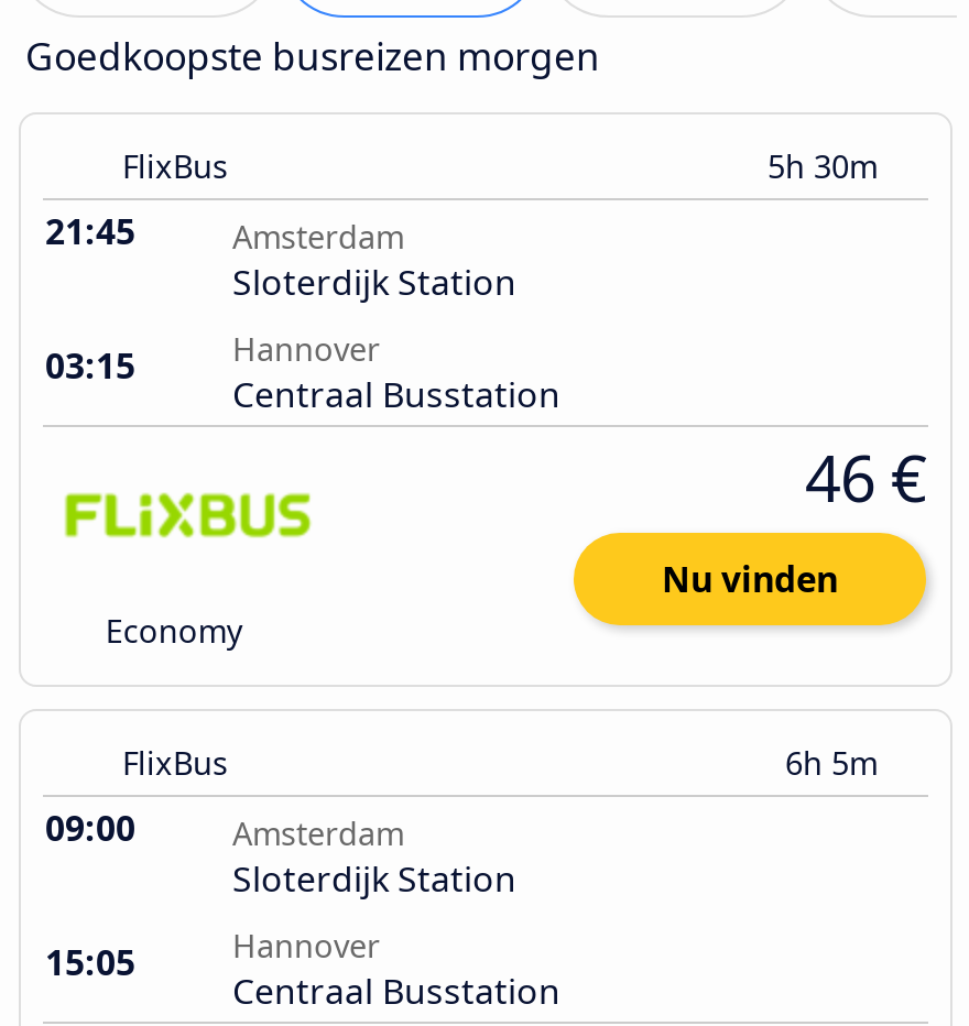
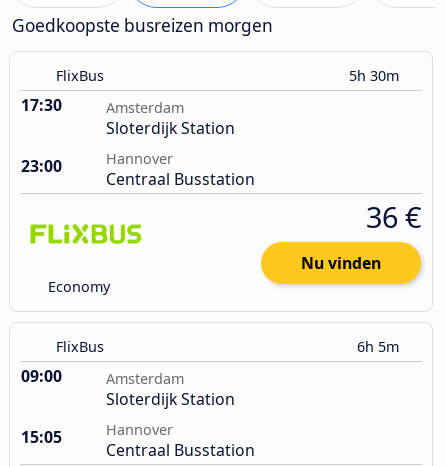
- 21:45
+ 17:30

- 03:15
+ 23:00

- 46 €
+ 36 €
